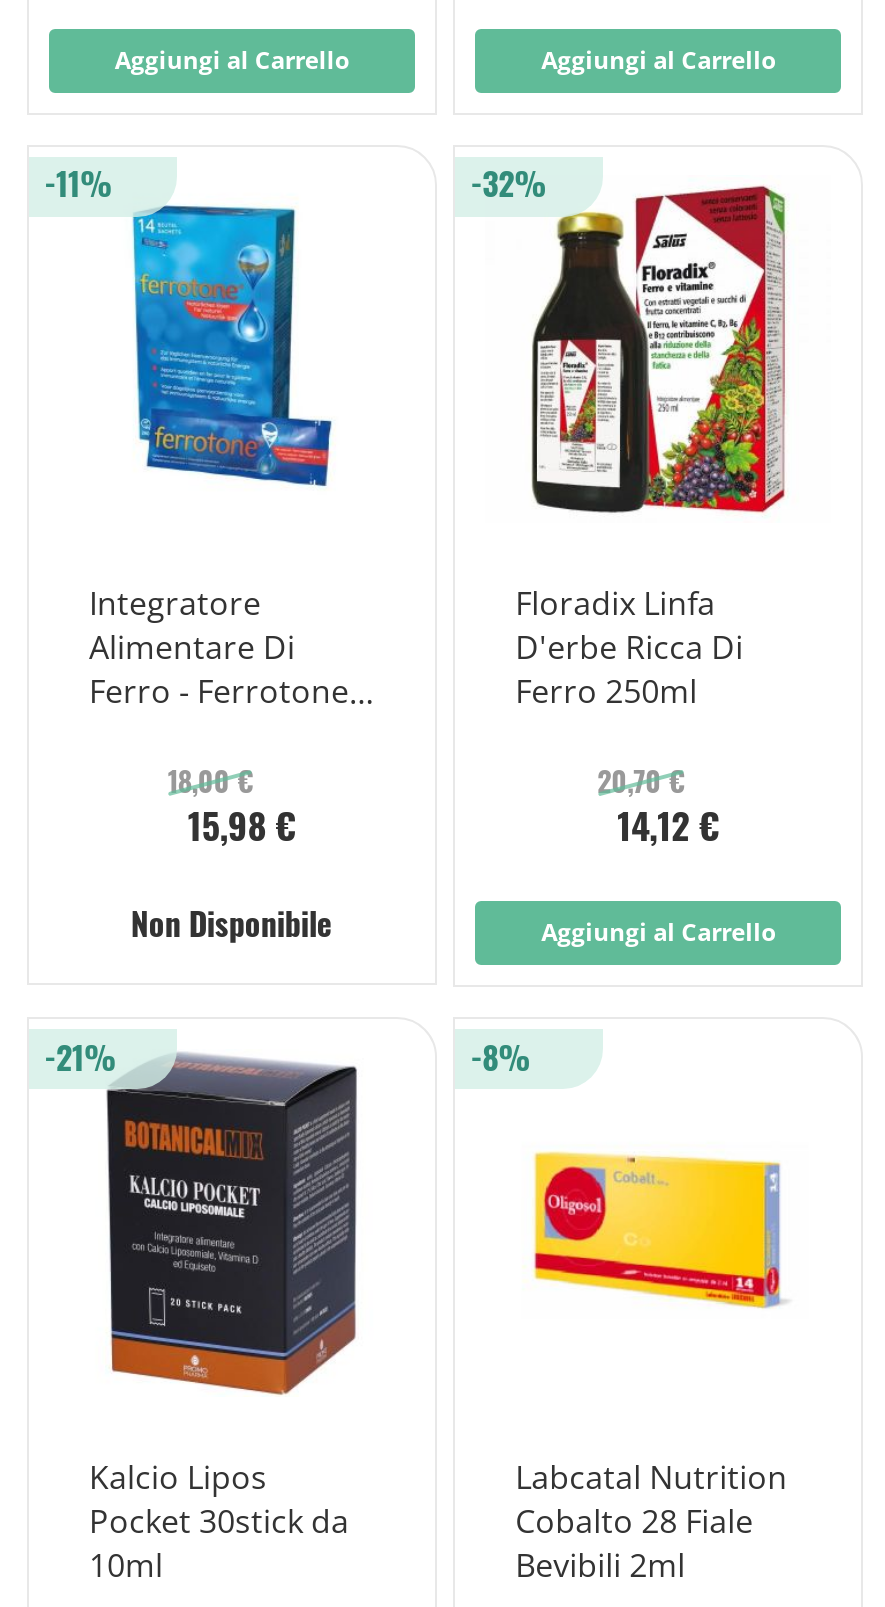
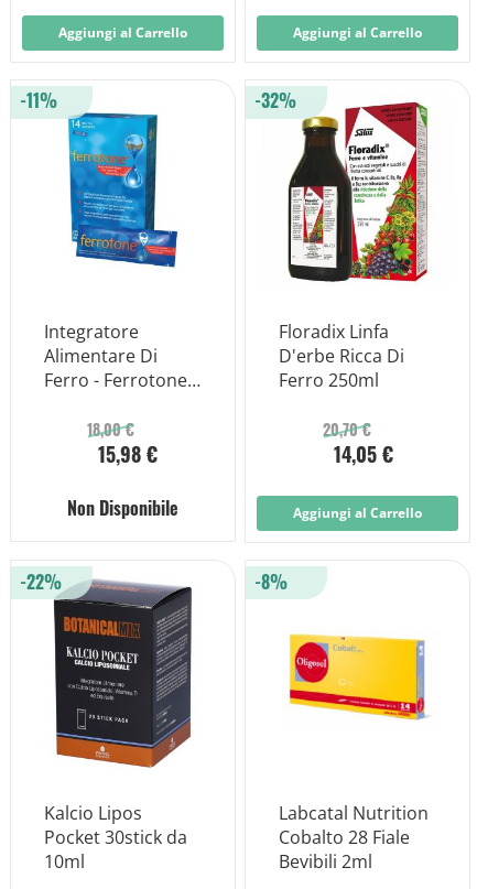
- 14,12 €
+ 14,05 €

- -21%
+ -22%
